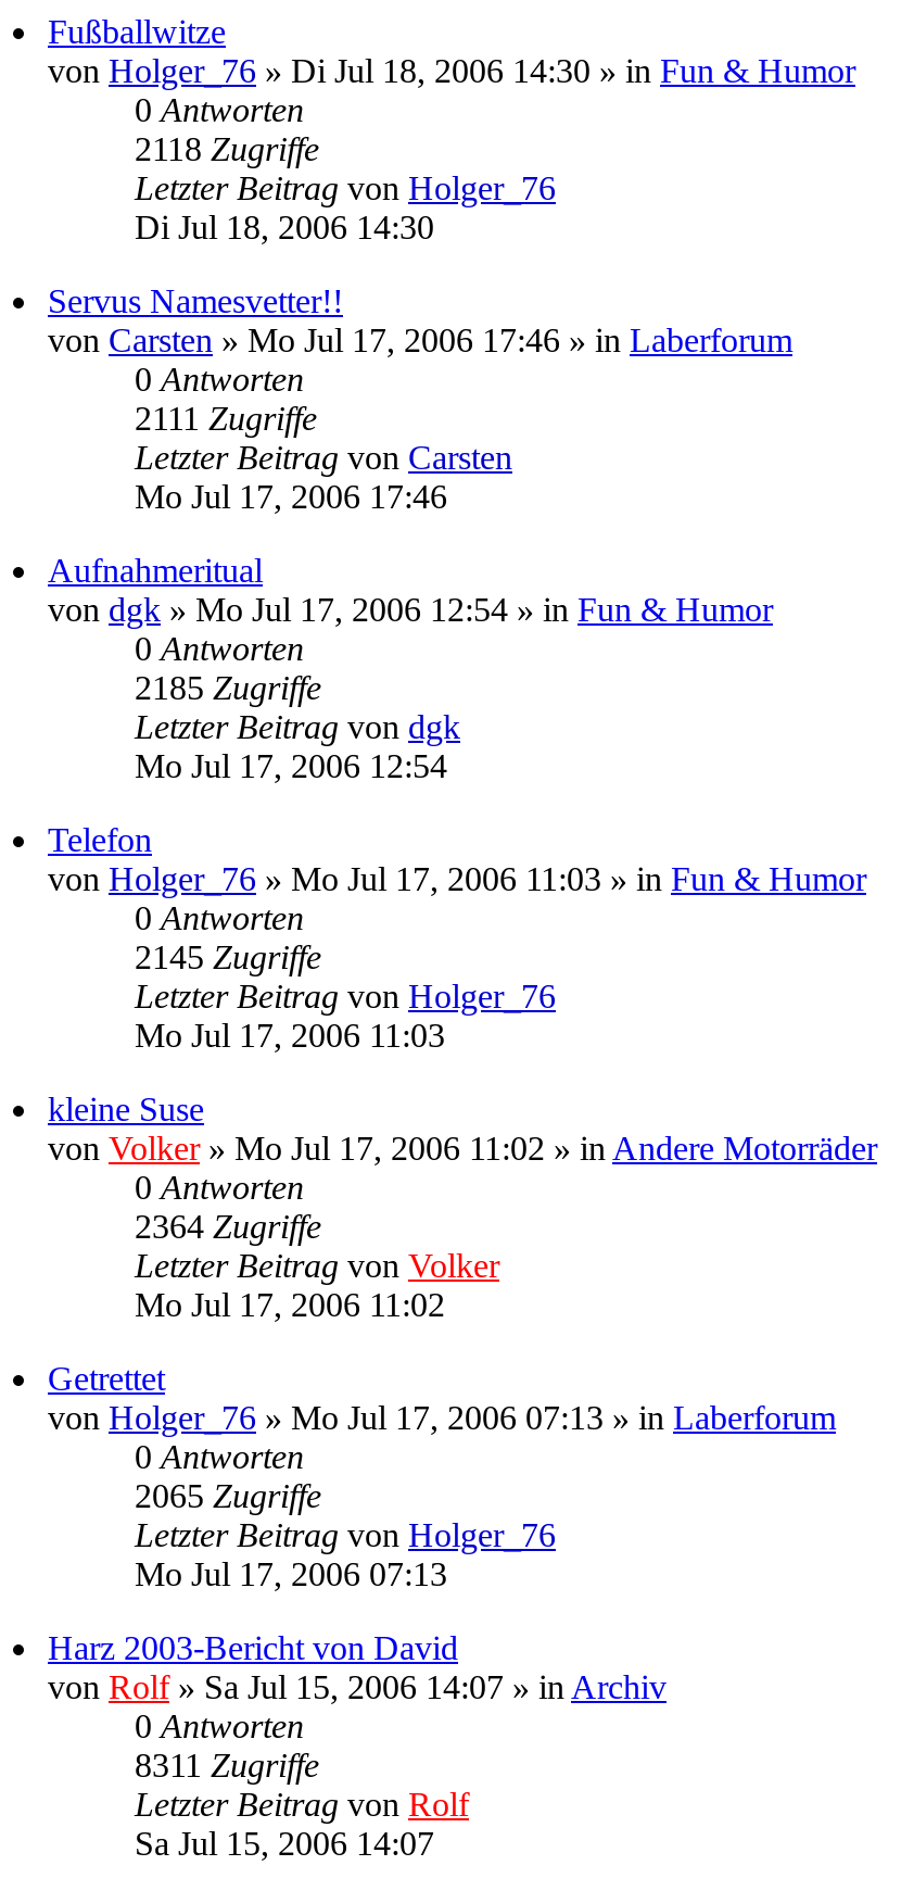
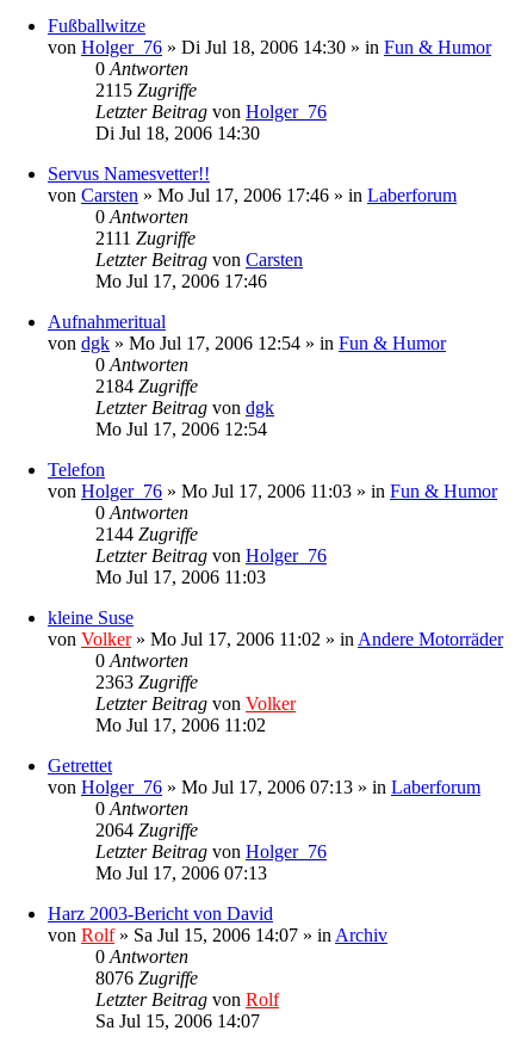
- 2118 Zugriffe
+ 2115 Zugriffe

- 2185 Zugriffe
+ 2184 Zugriffe

- 2145 Zugriffe
+ 2144 Zugriffe

- 2364 Zugriffe
+ 2363 Zugriffe

- 2065 Zugriffe
+ 2064 Zugriffe

- 8311 Zugriffe
+ 8076 Zugriffe
